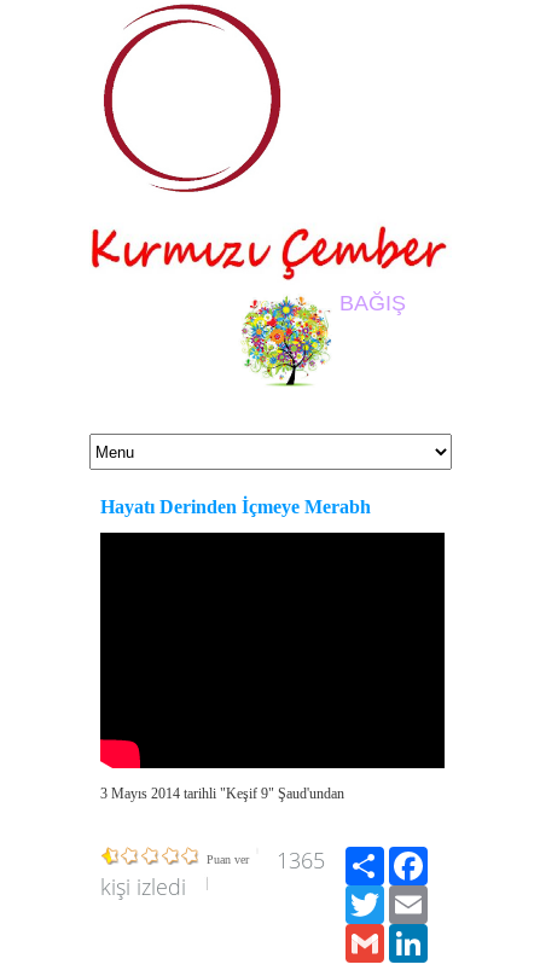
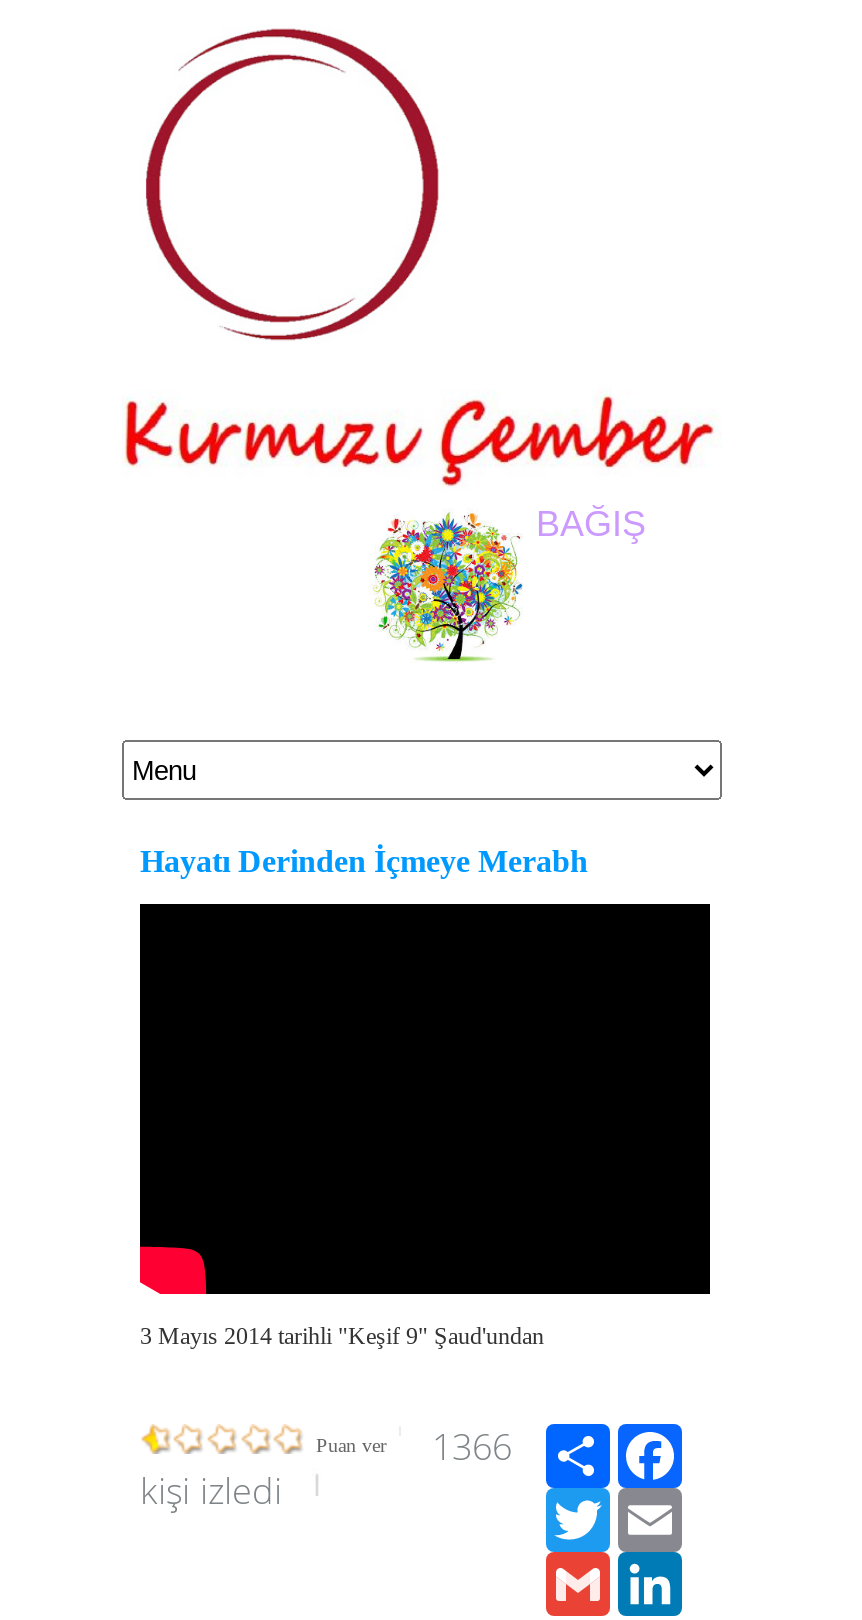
- Puan ver 1365
+ Puan ver 1366
